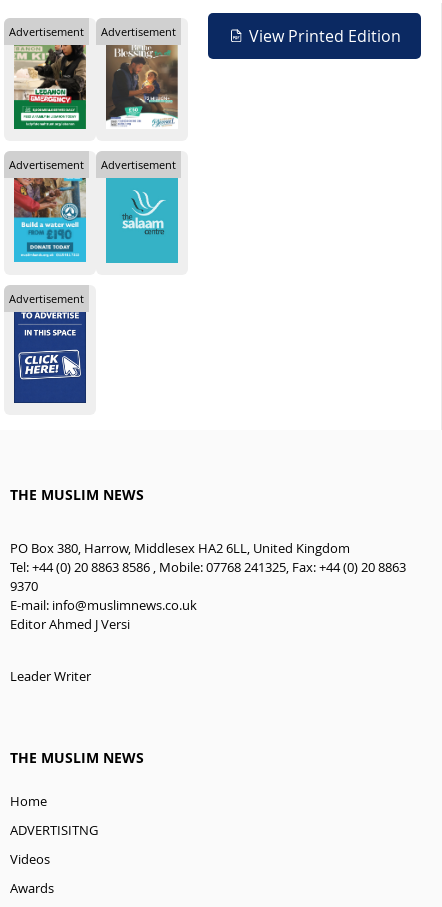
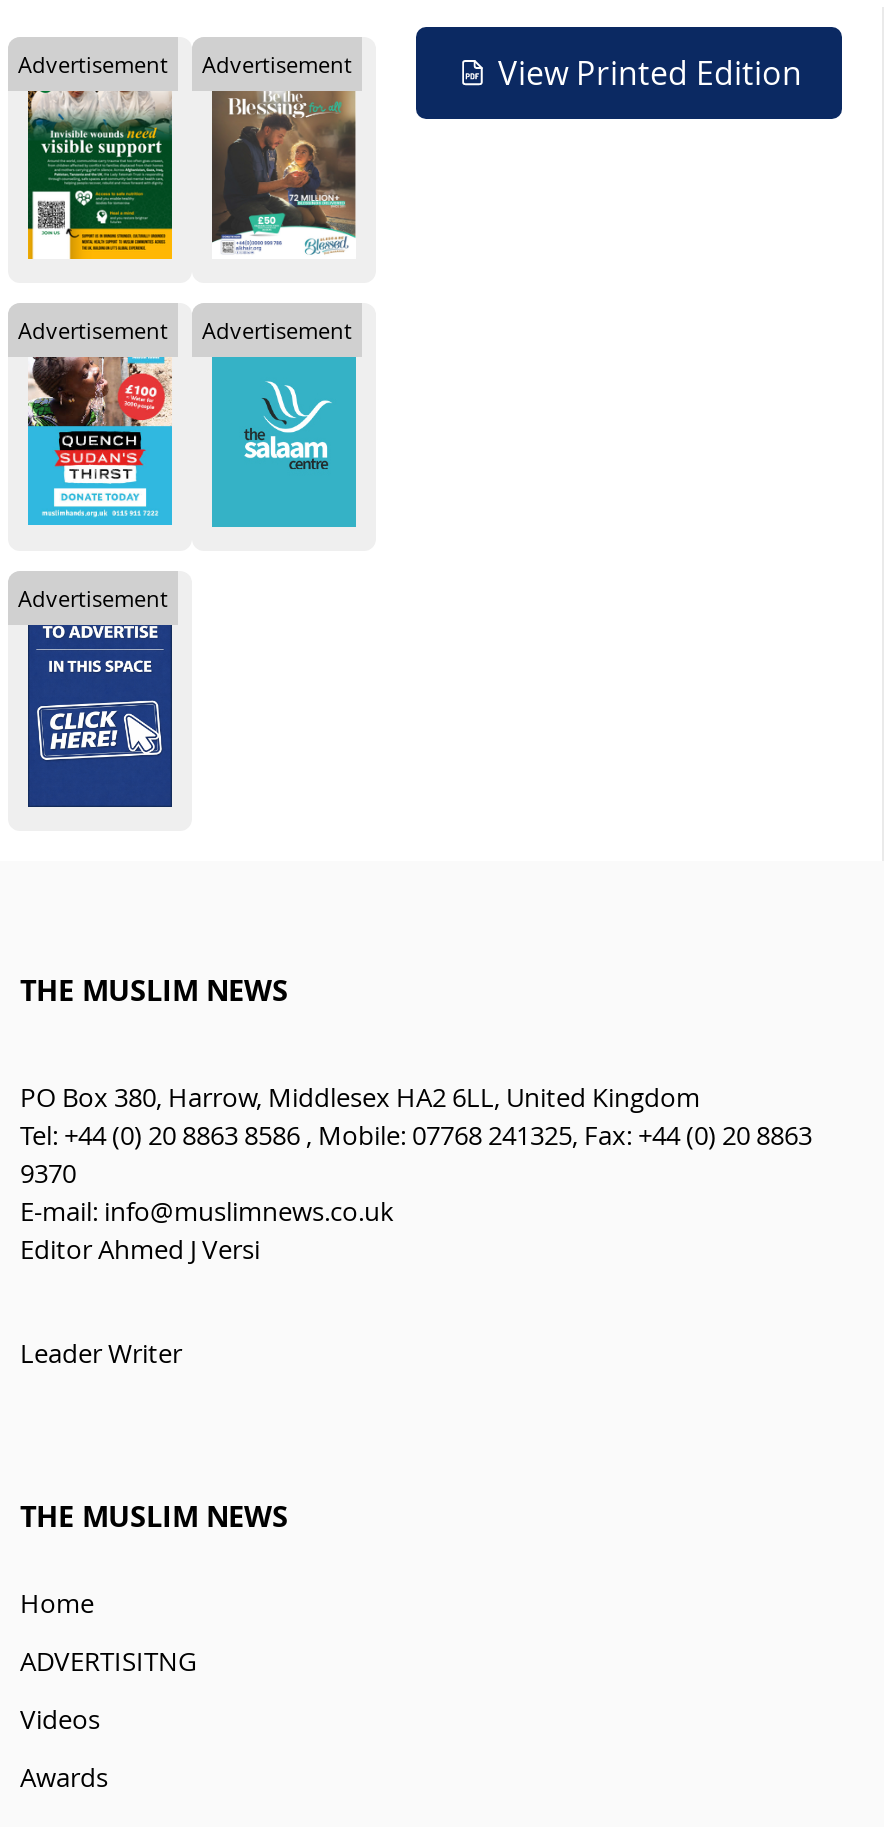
- [image]
+ [image]

- [image]
+ [image]
